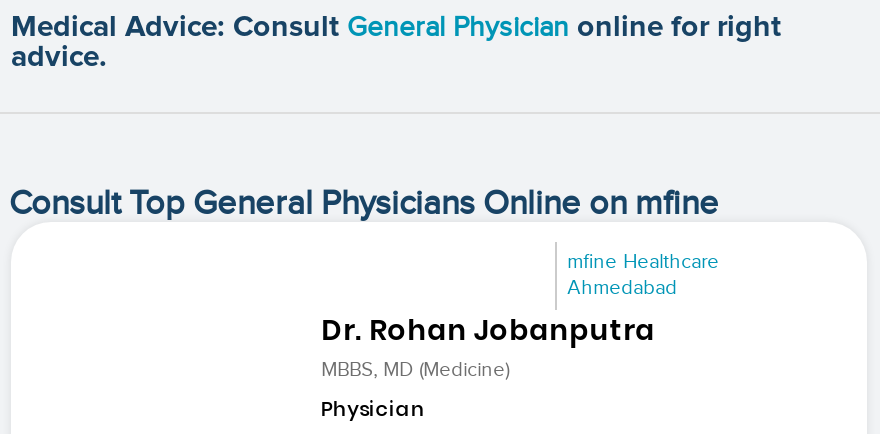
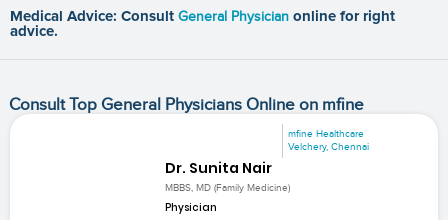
- Ahmedabad
- Dr. Rohan Jobanputra
- MBBS, MD (Medicine)
+ Velchery, Chennai
+ Dr. Sunita Nair
+ MBBS, MD (Family Medicine)
